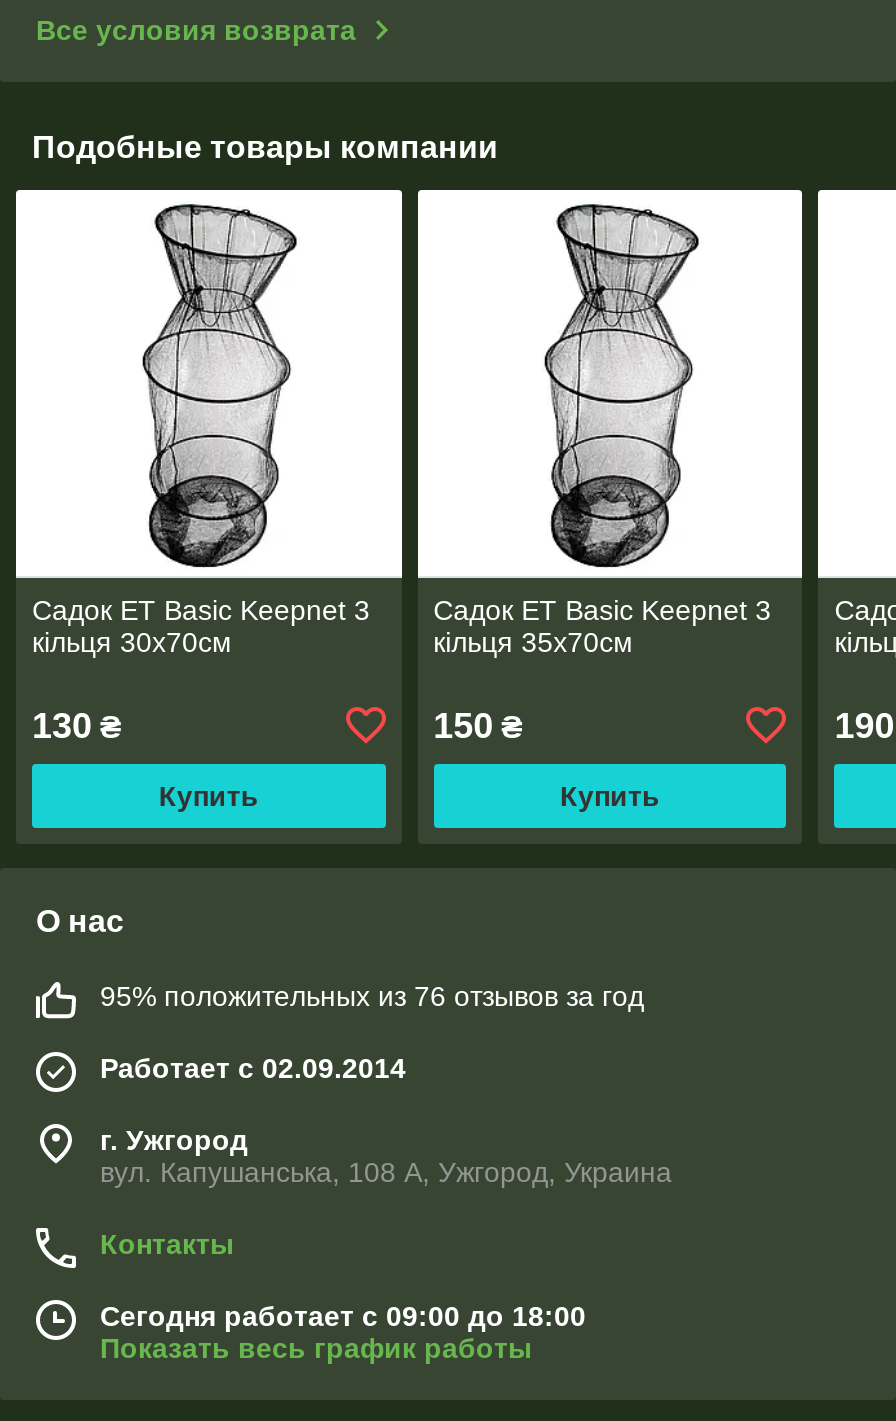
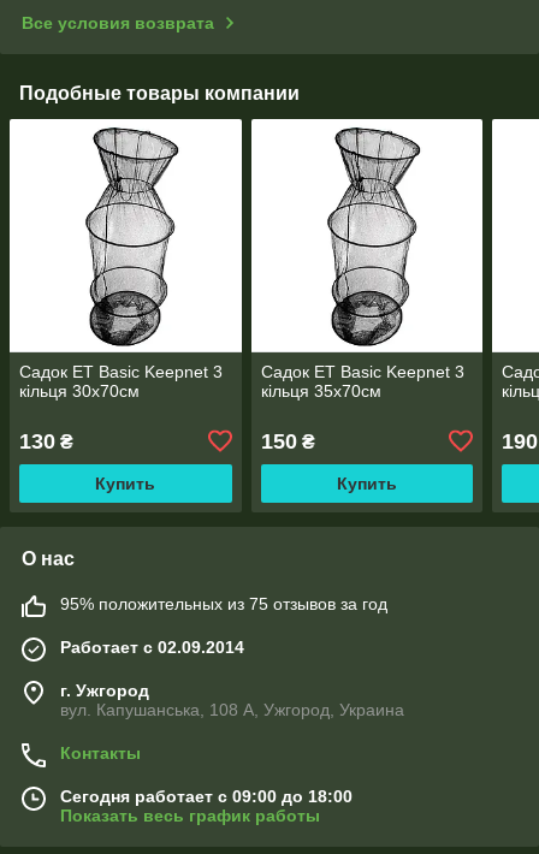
- 95% положительных из 76 отзывов за год
+ 95% положительных из 75 отзывов за год
